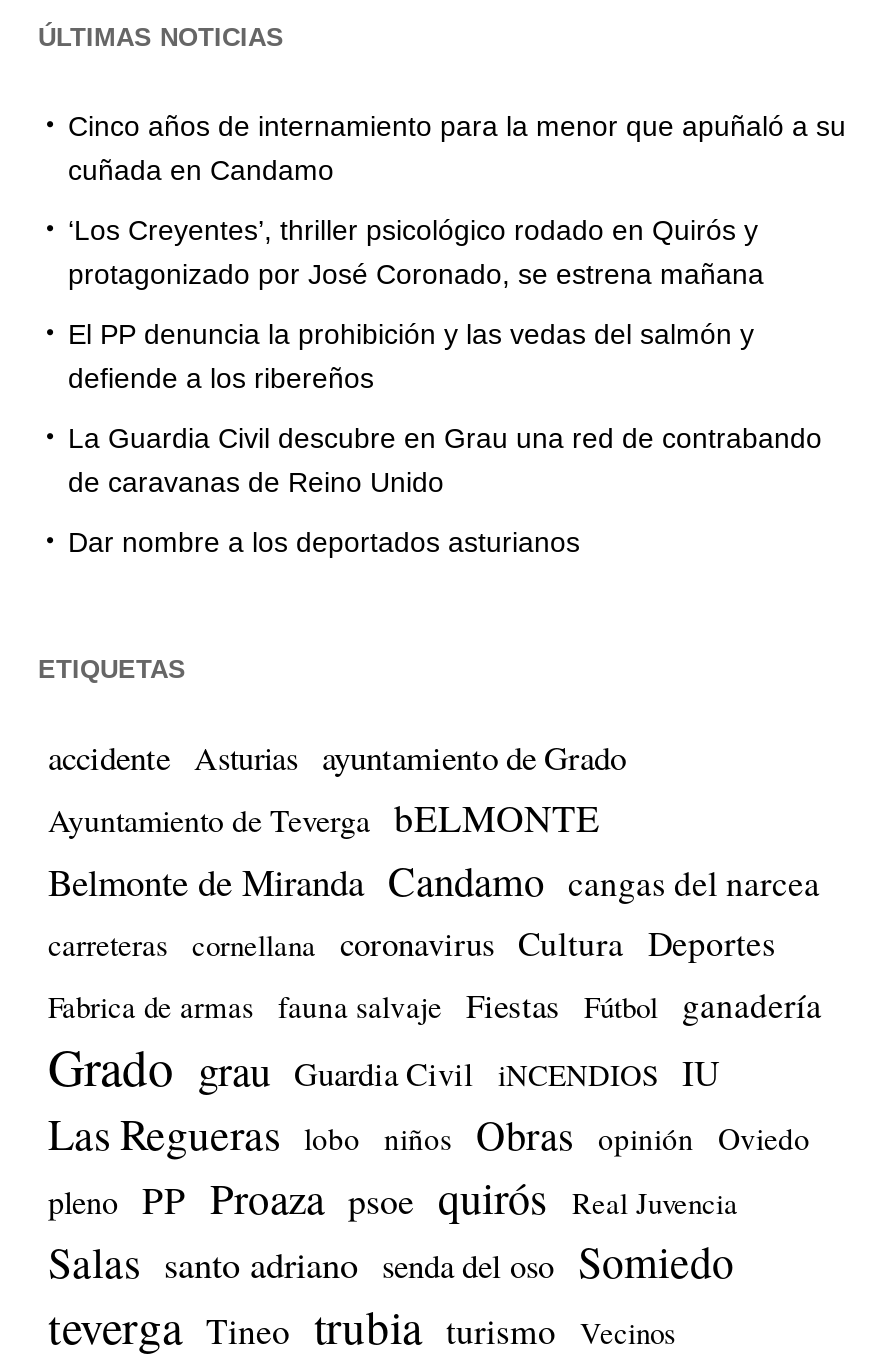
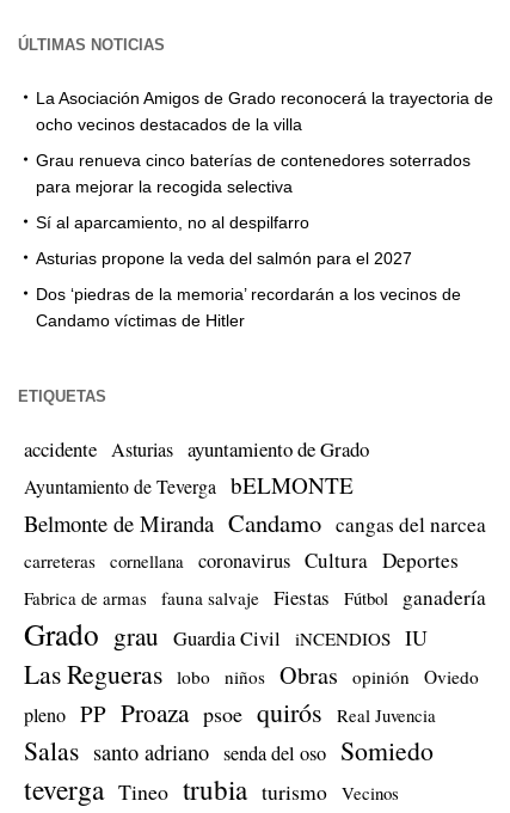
- Cinco años de internamiento para la menor que apuñaló a su
- cuñada en Candamo
+ La Asociación Amigos de Grado reconocerá la trayectoria de
+ ocho vecinos destacados de la villa

- ‘Los Creyentes’, thriller psicológico rodado en Quirós y
- protagonizado por José Coronado, se estrena mañana
+ Grau renueva cinco baterías de contenedores soterrados
+ para mejorar la recogida selectiva

- El PP denuncia la prohibición y las vedas del salmón y
- defiende a los ribereños
+ Sí al aparcamiento, no al despilfarro

- La Guardia Civil descubre en Grau una red de contrabando
- de caravanas de Reino Unido
+ Asturias propone la veda del salmón para el 2027

- Dar nombre a los deportados asturianos
+ Dos ‘piedras de la memoria’ recordarán a los vecinos de
+ Candamo víctimas de Hitler
